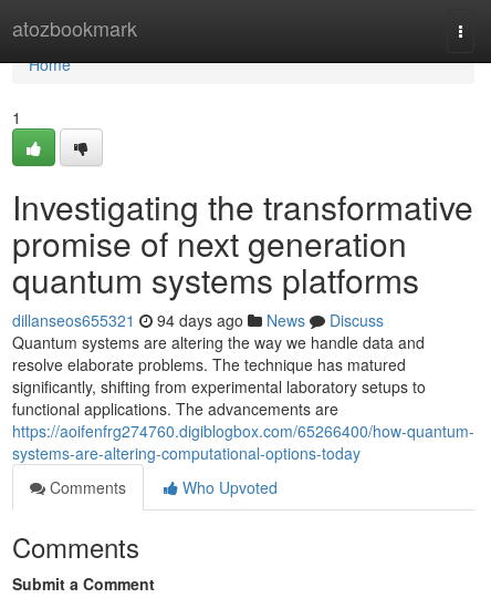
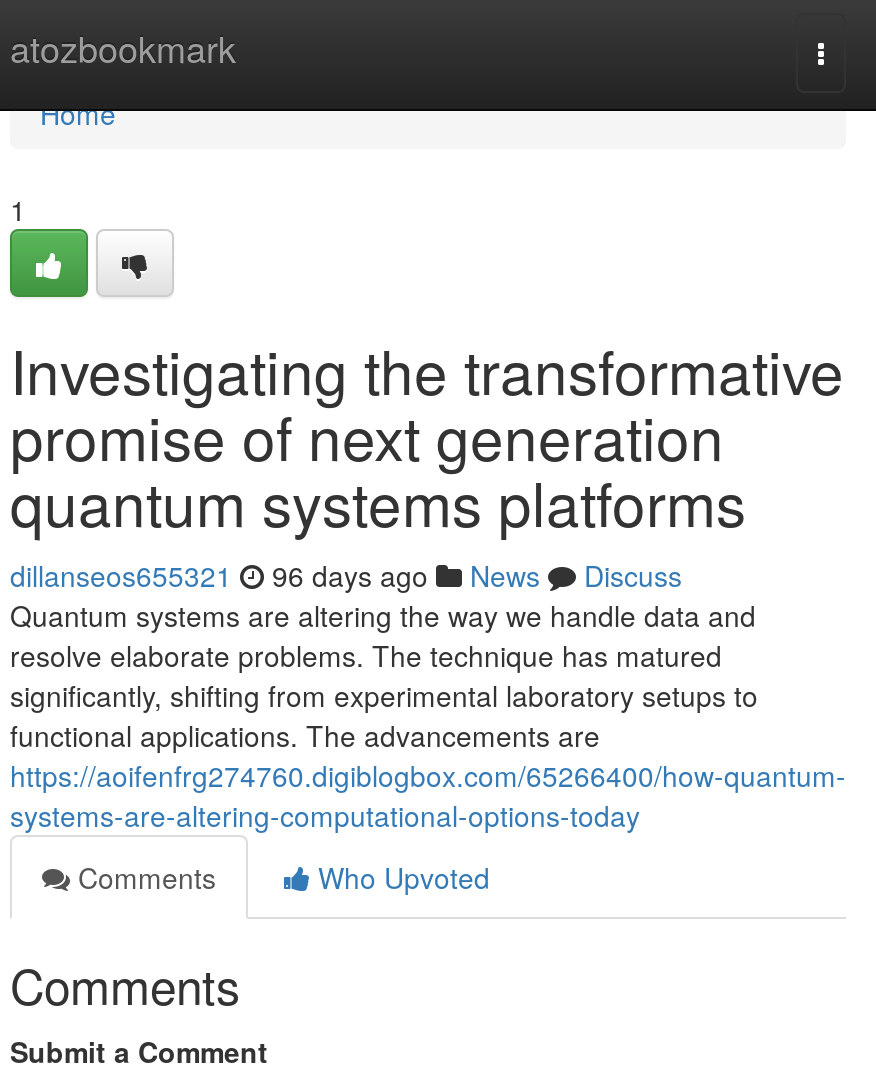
- dillanseos655321 94 days ago News Discuss
+ dillanseos655321 96 days ago News Discuss
